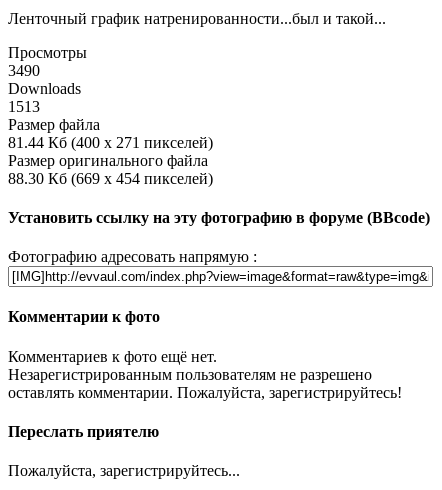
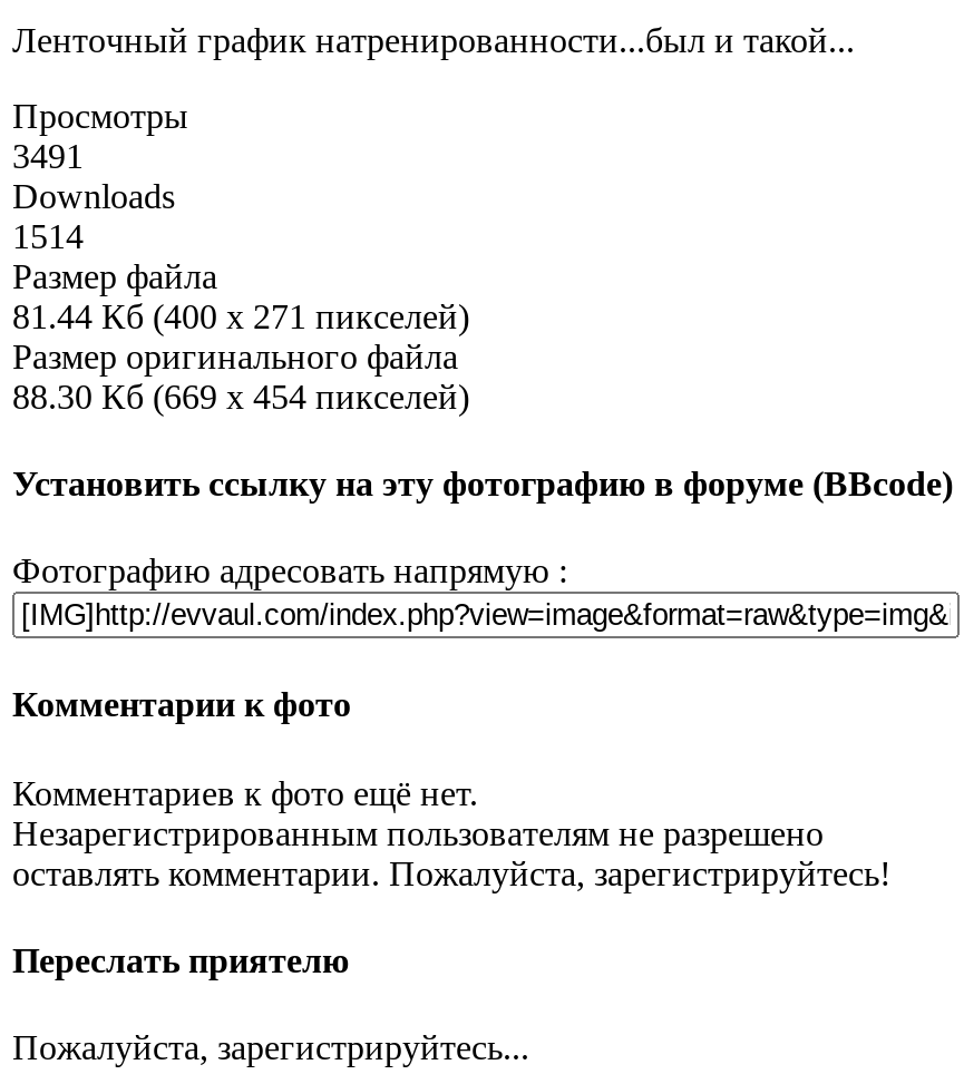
- 3490
+ 3491

- 1513
+ 1514
